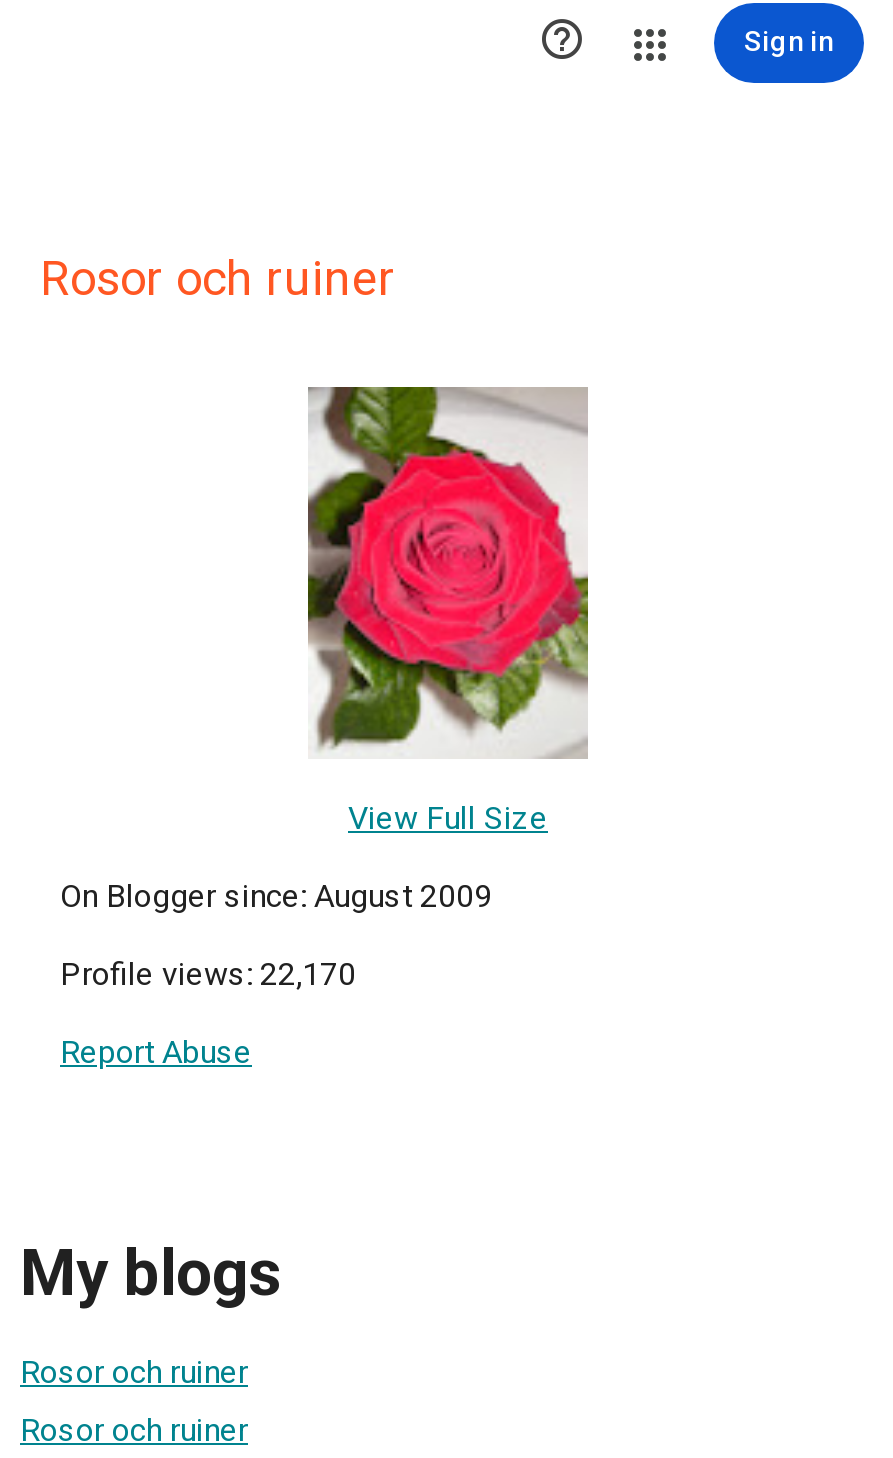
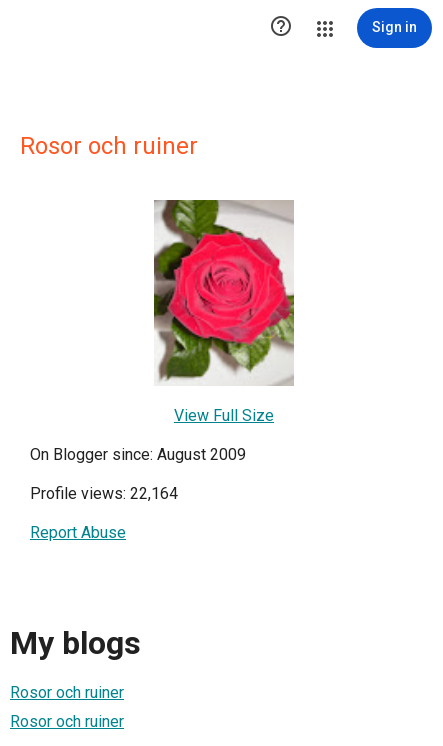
- Profile views: 22,170
+ Profile views: 22,164
